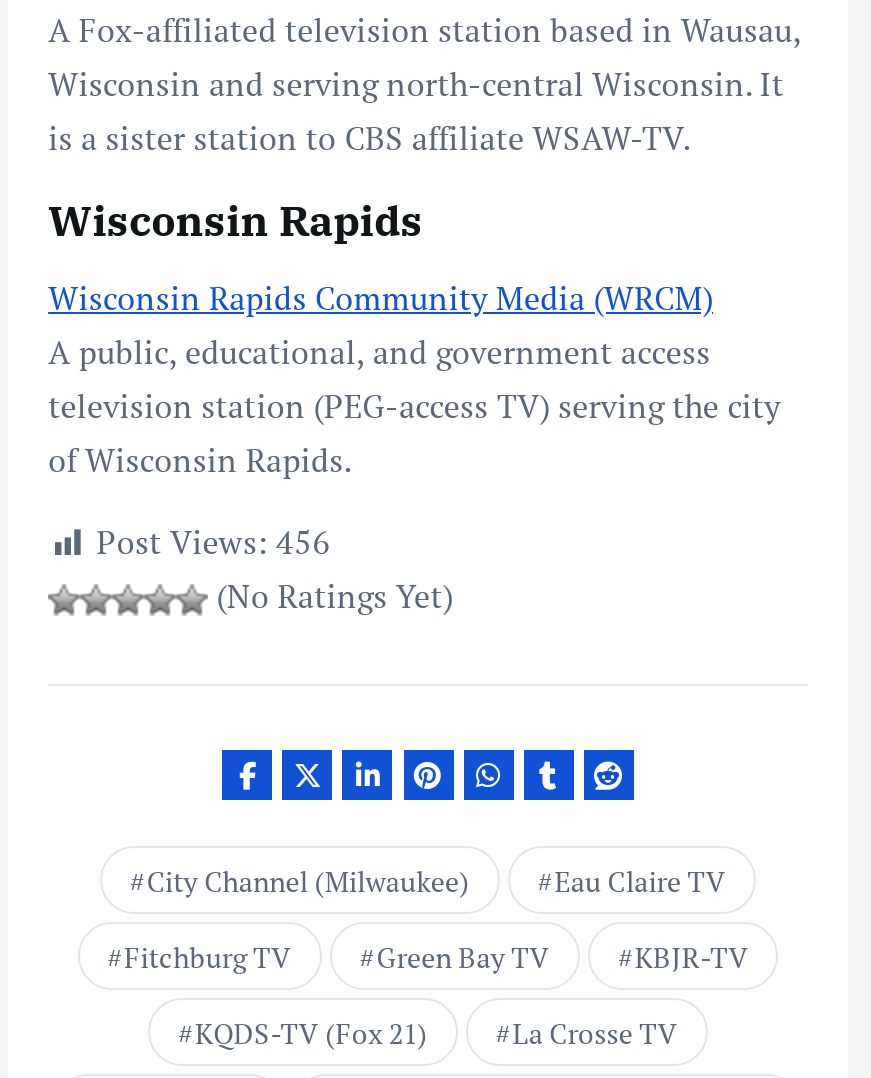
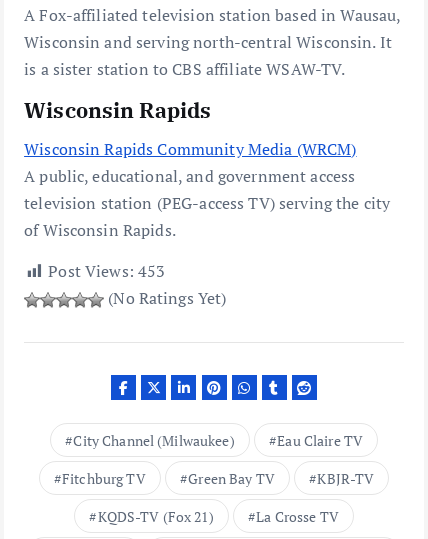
- Post Views: 456
+ Post Views: 453
